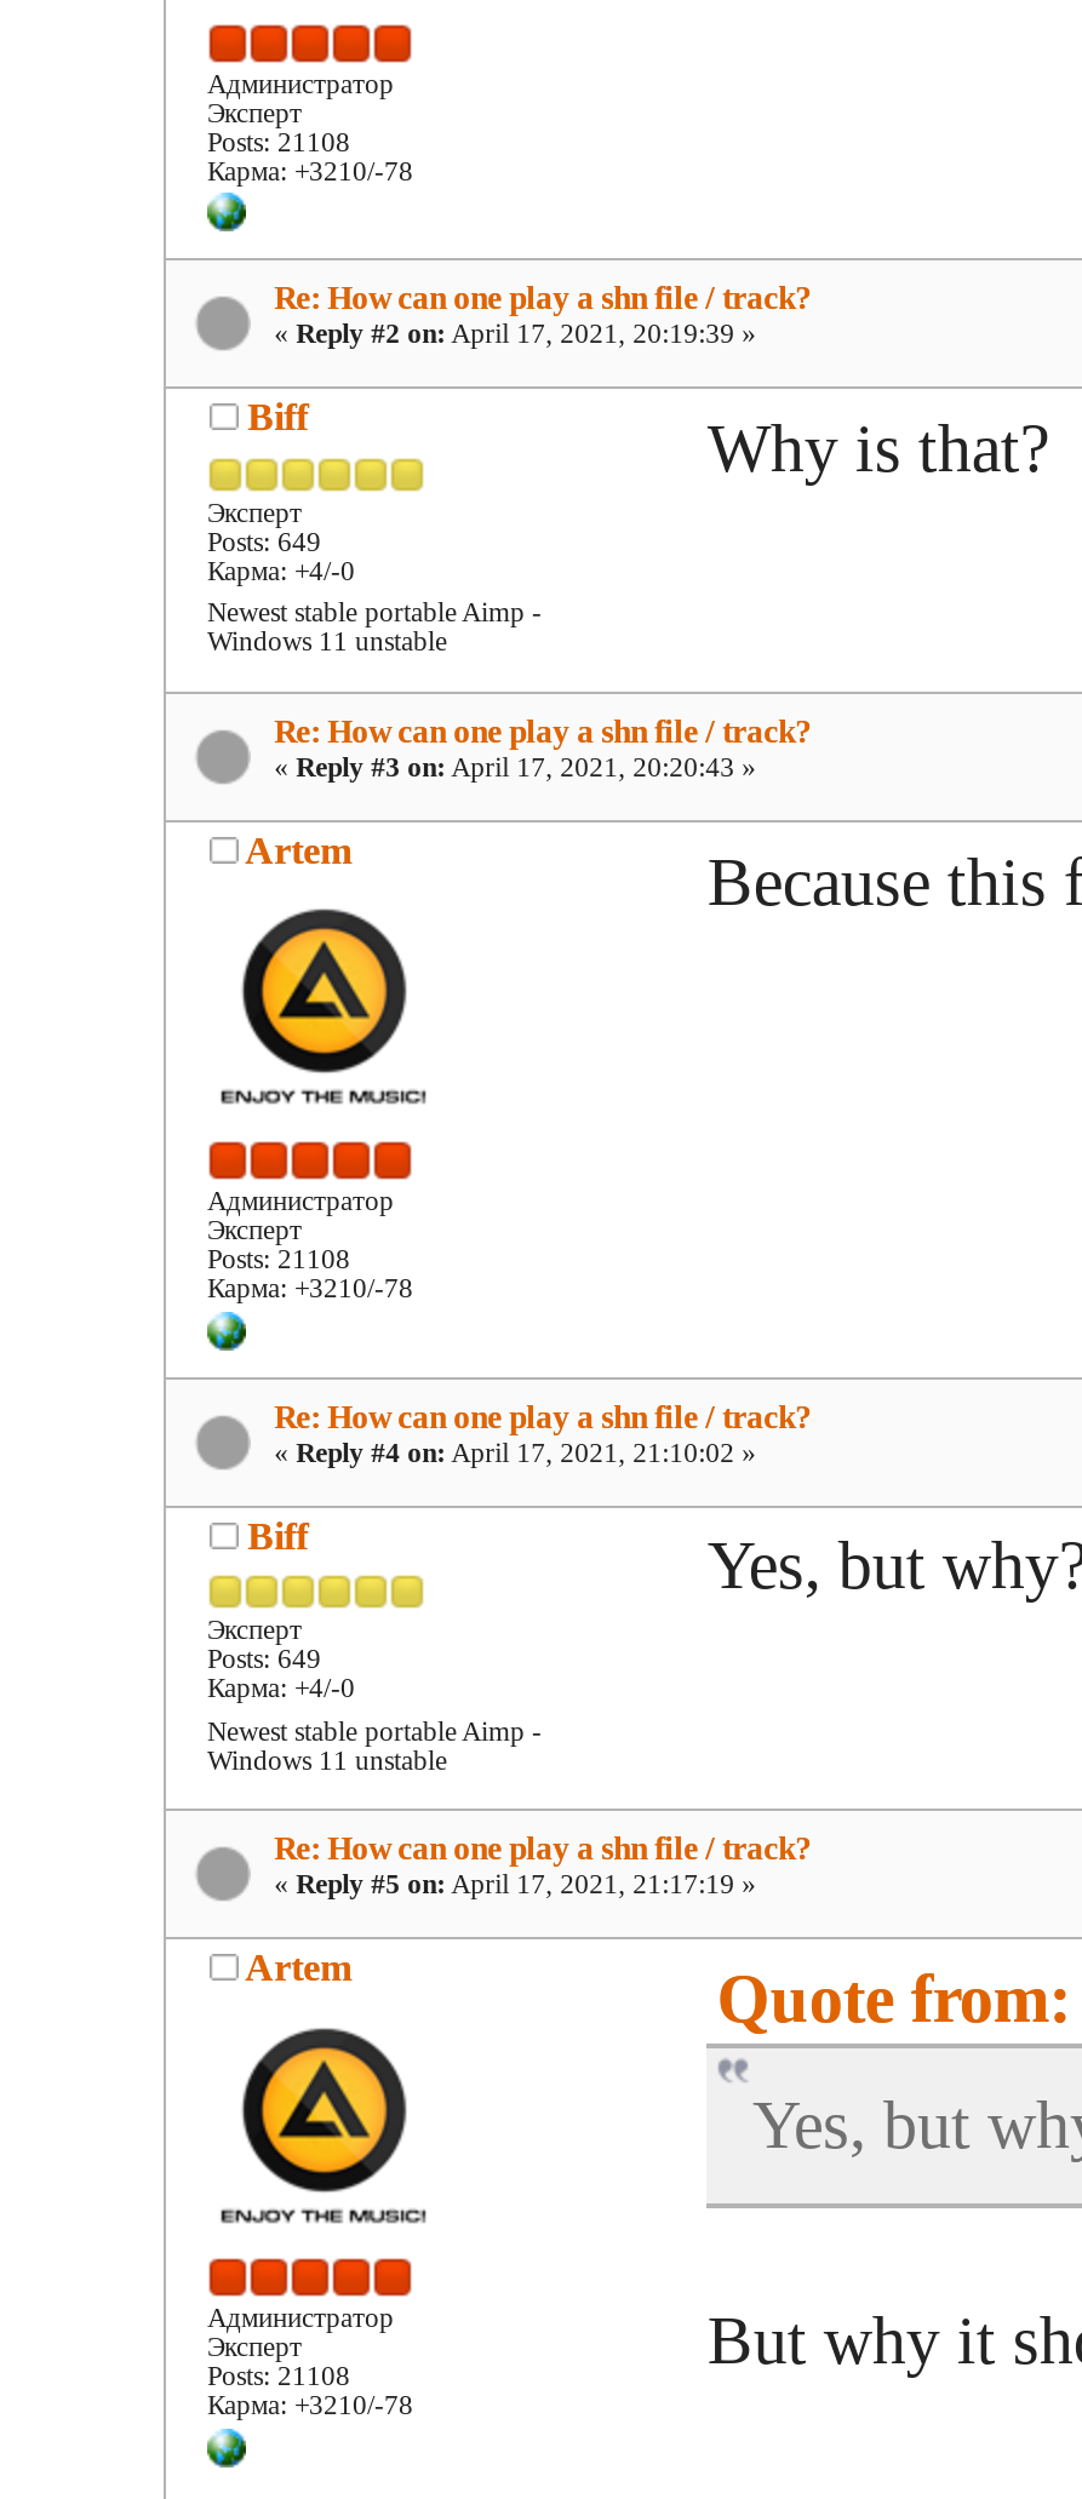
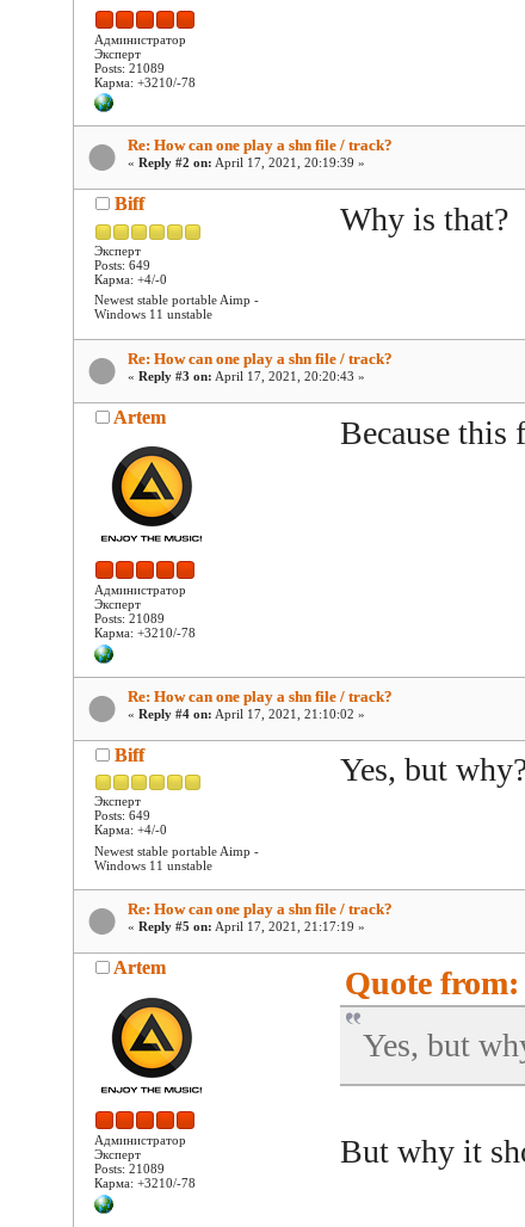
- Posts: 21108
+ Posts: 21089

- Posts: 21108
+ Posts: 21089

- Posts: 21108
+ Posts: 21089
